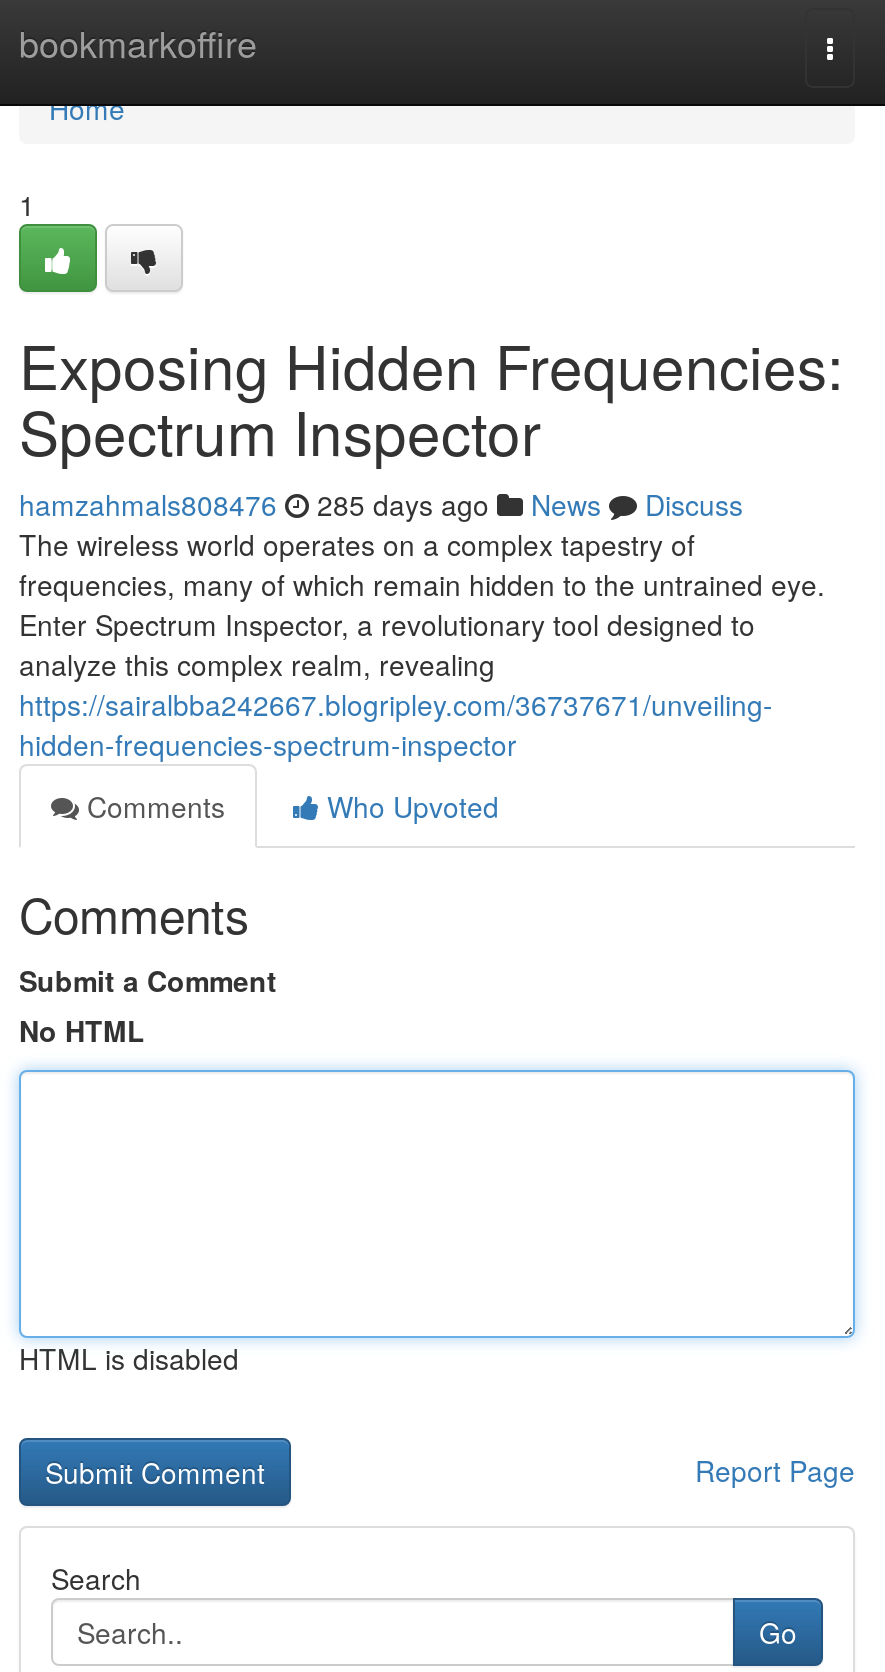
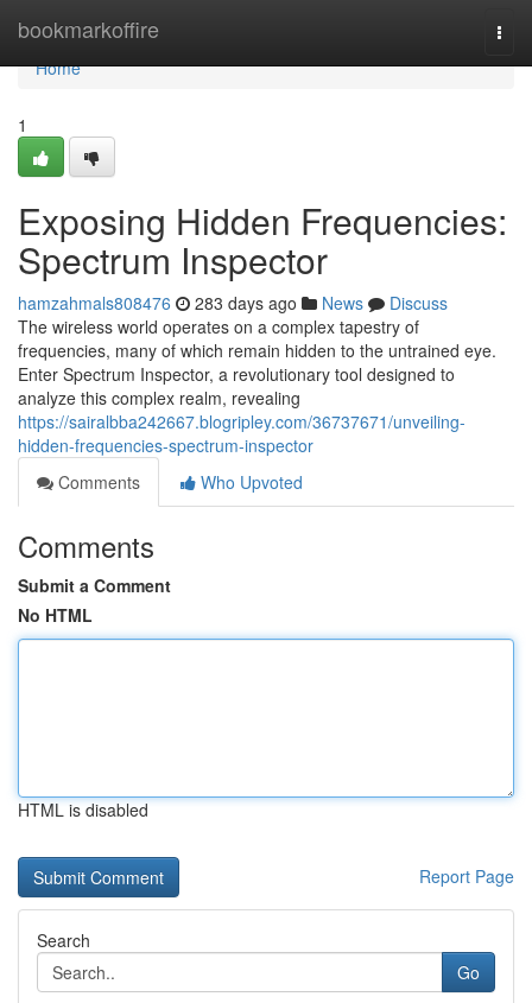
- hamzahmals808476 285 days ago News Discuss
+ hamzahmals808476 283 days ago News Discuss
